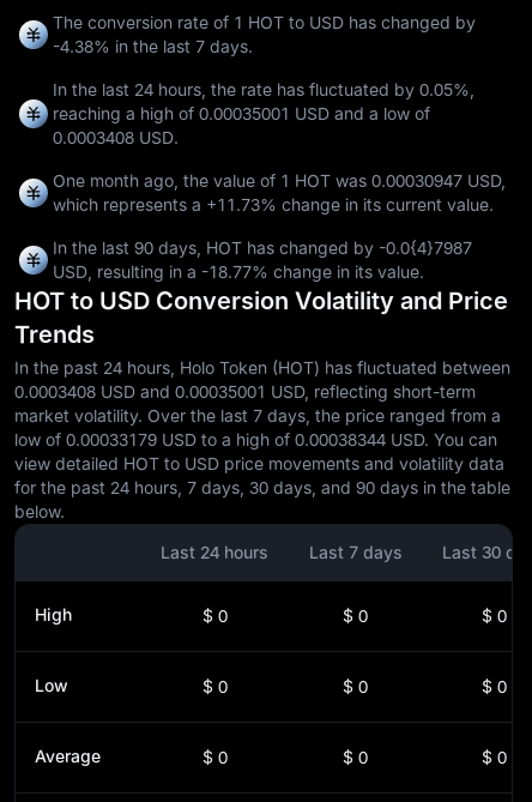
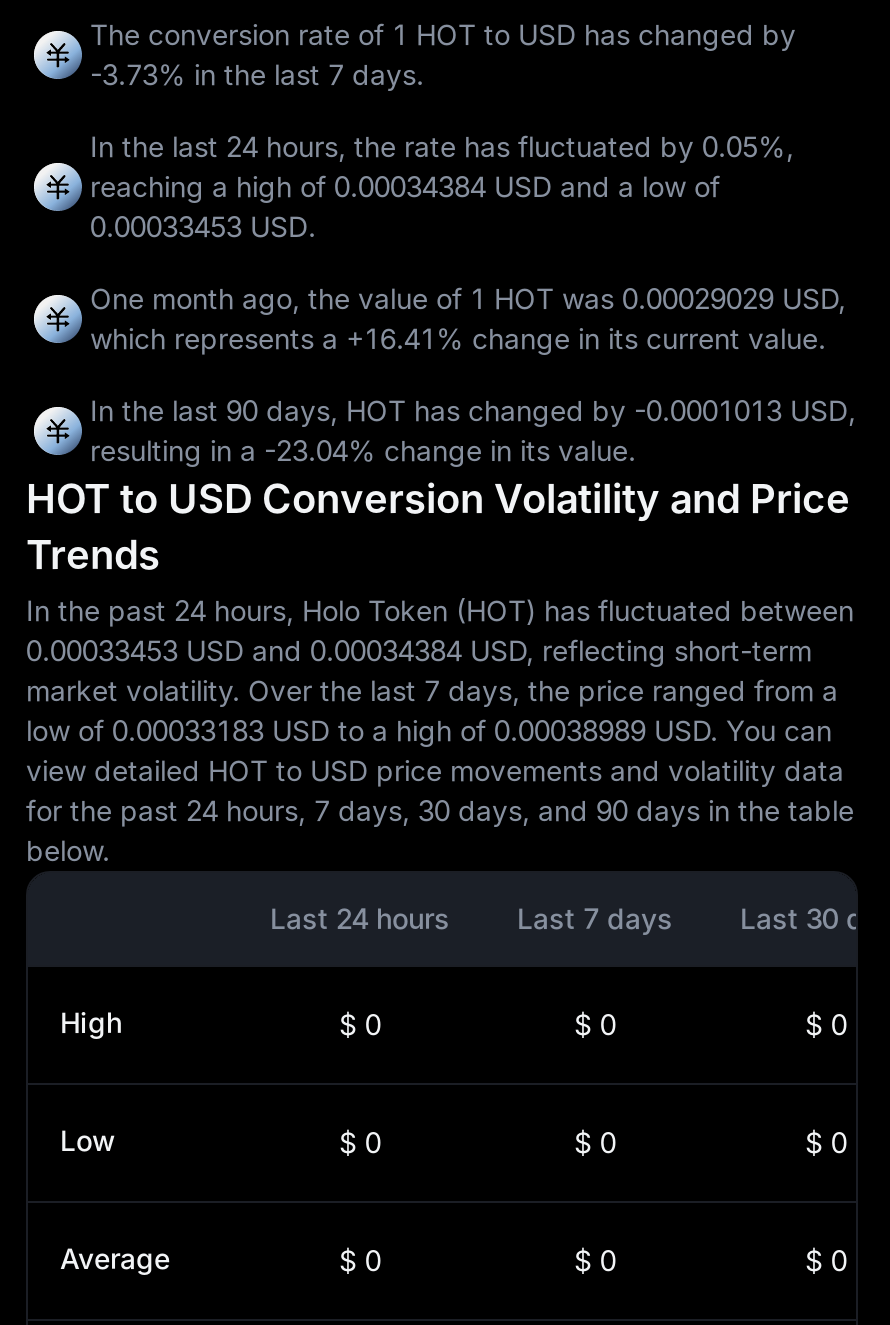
- -4.38% in the last 7 days.
+ -3.73% in the last 7 days.

- reaching a high of 0.00035001 USD and a low of
- 0.0003408 USD.
+ reaching a high of 0.00034384 USD and a low of
+ 0.00033453 USD.

- One month ago, the value of 1 HOT was 0.00030947 USD,
- which represents a +11.73% change in its current value.
+ One month ago, the value of 1 HOT was 0.00029029 USD,
+ which represents a +16.41% change in its current value.

- In the last 90 days, HOT has changed by -0.0{4}7987
- USD, resulting in a -18.77% change in its value.
+ In the last 90 days, HOT has changed by -0.0001013 USD,
+ resulting in a -23.04% change in its value.

- 0.0003408 USD and 0.00035001 USD, reflecting short-term
+ 0.00033453 USD and 0.00034384 USD, reflecting short-term

- low of 0.00033179 USD to a high of 0.00038344 USD. You can
+ low of 0.00033183 USD to a high of 0.00038989 USD. You can
